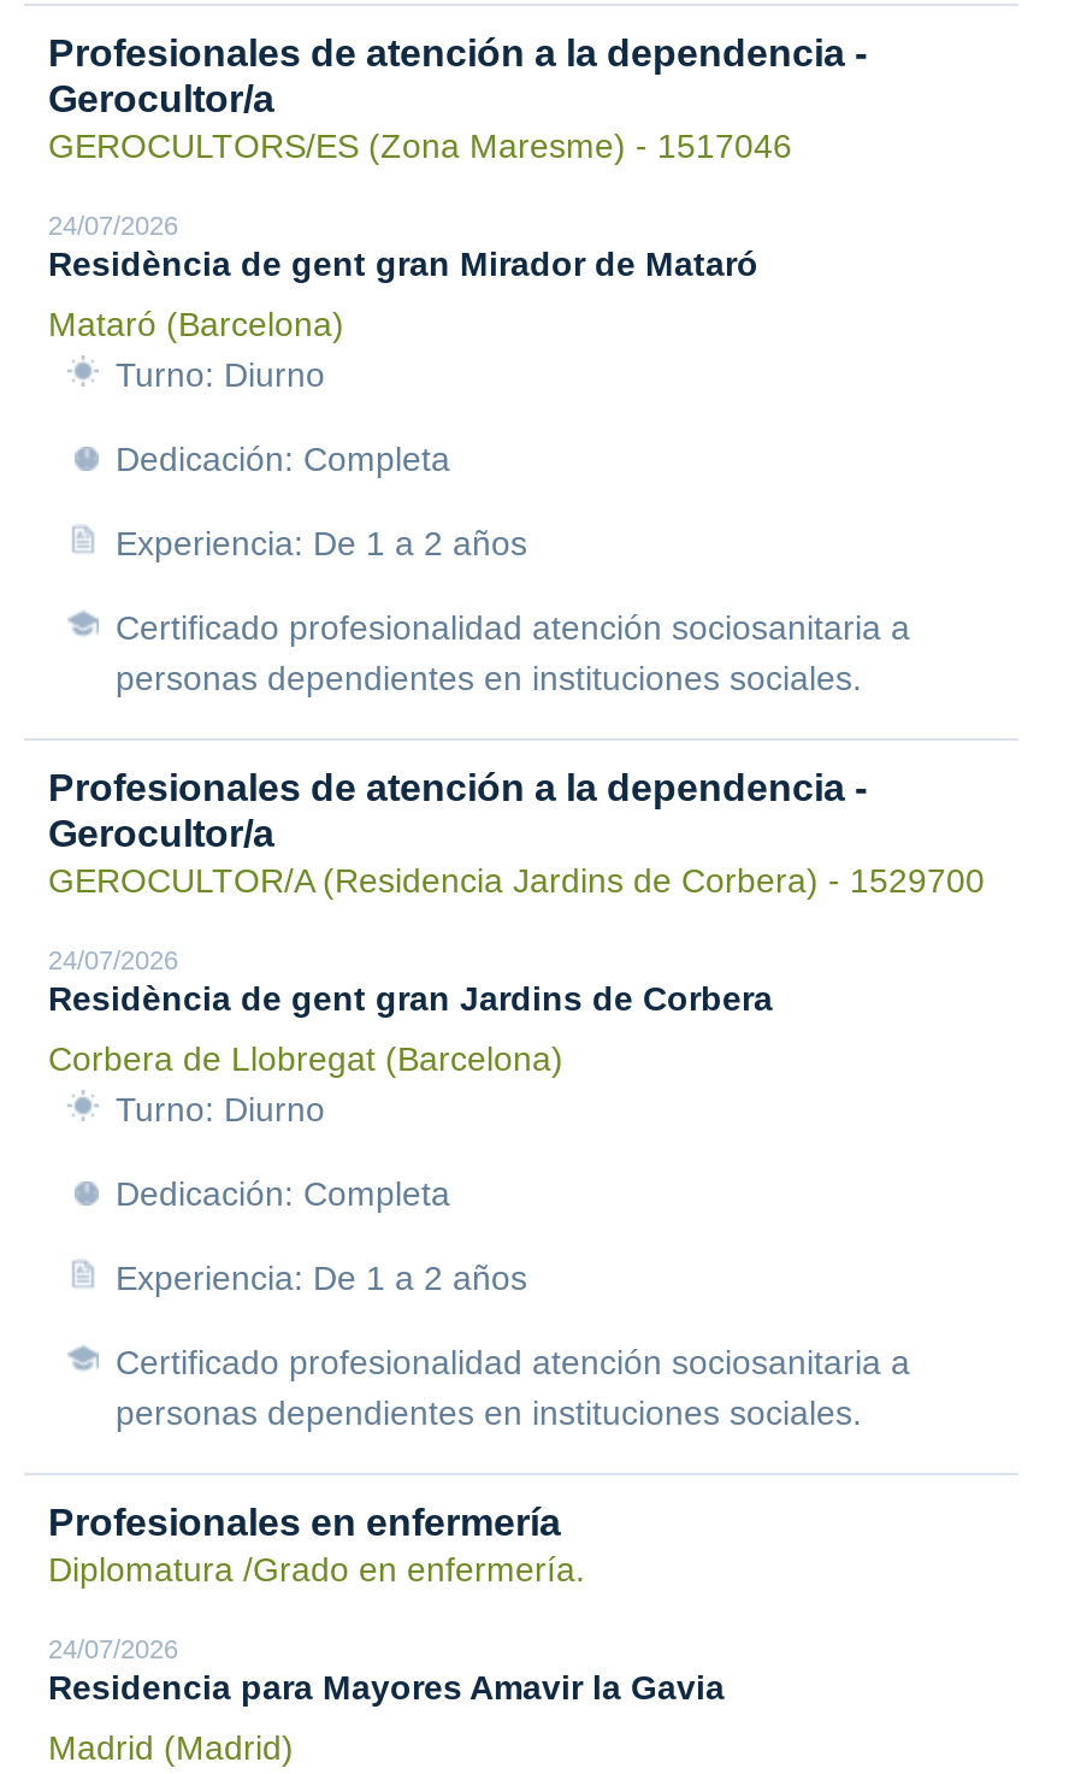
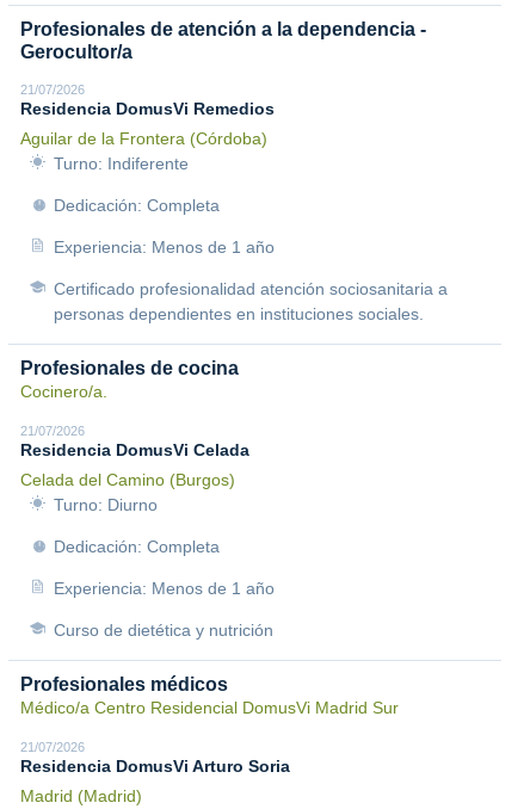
- GEROCULTORS/ES (Zona Maresme) - 1517046
- 24/07/2026
- Residència de gent gran Mirador de Mataró
- Mataró (Barcelona)
- Turno: Diurno
+ 21/07/2026
+ Residencia DomusVi Remedios
+ Aguilar de la Frontera (Córdoba)
+ Turno: Indiferente

- Experiencia: De 1 a 2 años
+ Experiencia: Menos de 1 año

- Profesionales de atención a la dependencia -
- Gerocultor/a
- GEROCULTOR/A (Residencia Jardins de Corbera) - 1529700
+ Profesionales de cocina
+ Cocinero/a.

- 24/07/2026
- Residència de gent gran Jardins de Corbera
+ 21/07/2026
+ Residencia DomusVi Celada

- Corbera de Llobregat (Barcelona)
+ Celada del Camino (Burgos)

- Experiencia: De 1 a 2 años
+ Experiencia: Menos de 1 año

- Certificado profesionalidad atención sociosanitaria a
- personas dependientes en instituciones sociales.
+ Curso de dietética y nutrición

- Profesionales en enfermería
- Diplomatura /Grado en enfermería.
+ Profesionales médicos
+ Médico/a Centro Residencial DomusVi Madrid Sur

- 24/07/2026
- Residencia para Mayores Amavir la Gavia
+ 21/07/2026
+ Residencia DomusVi Arturo Soria
